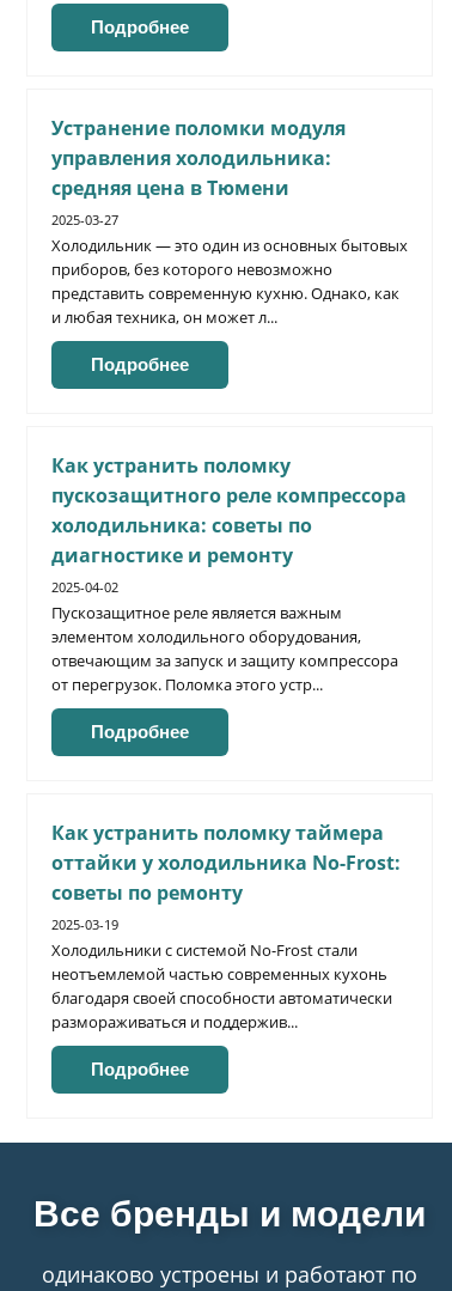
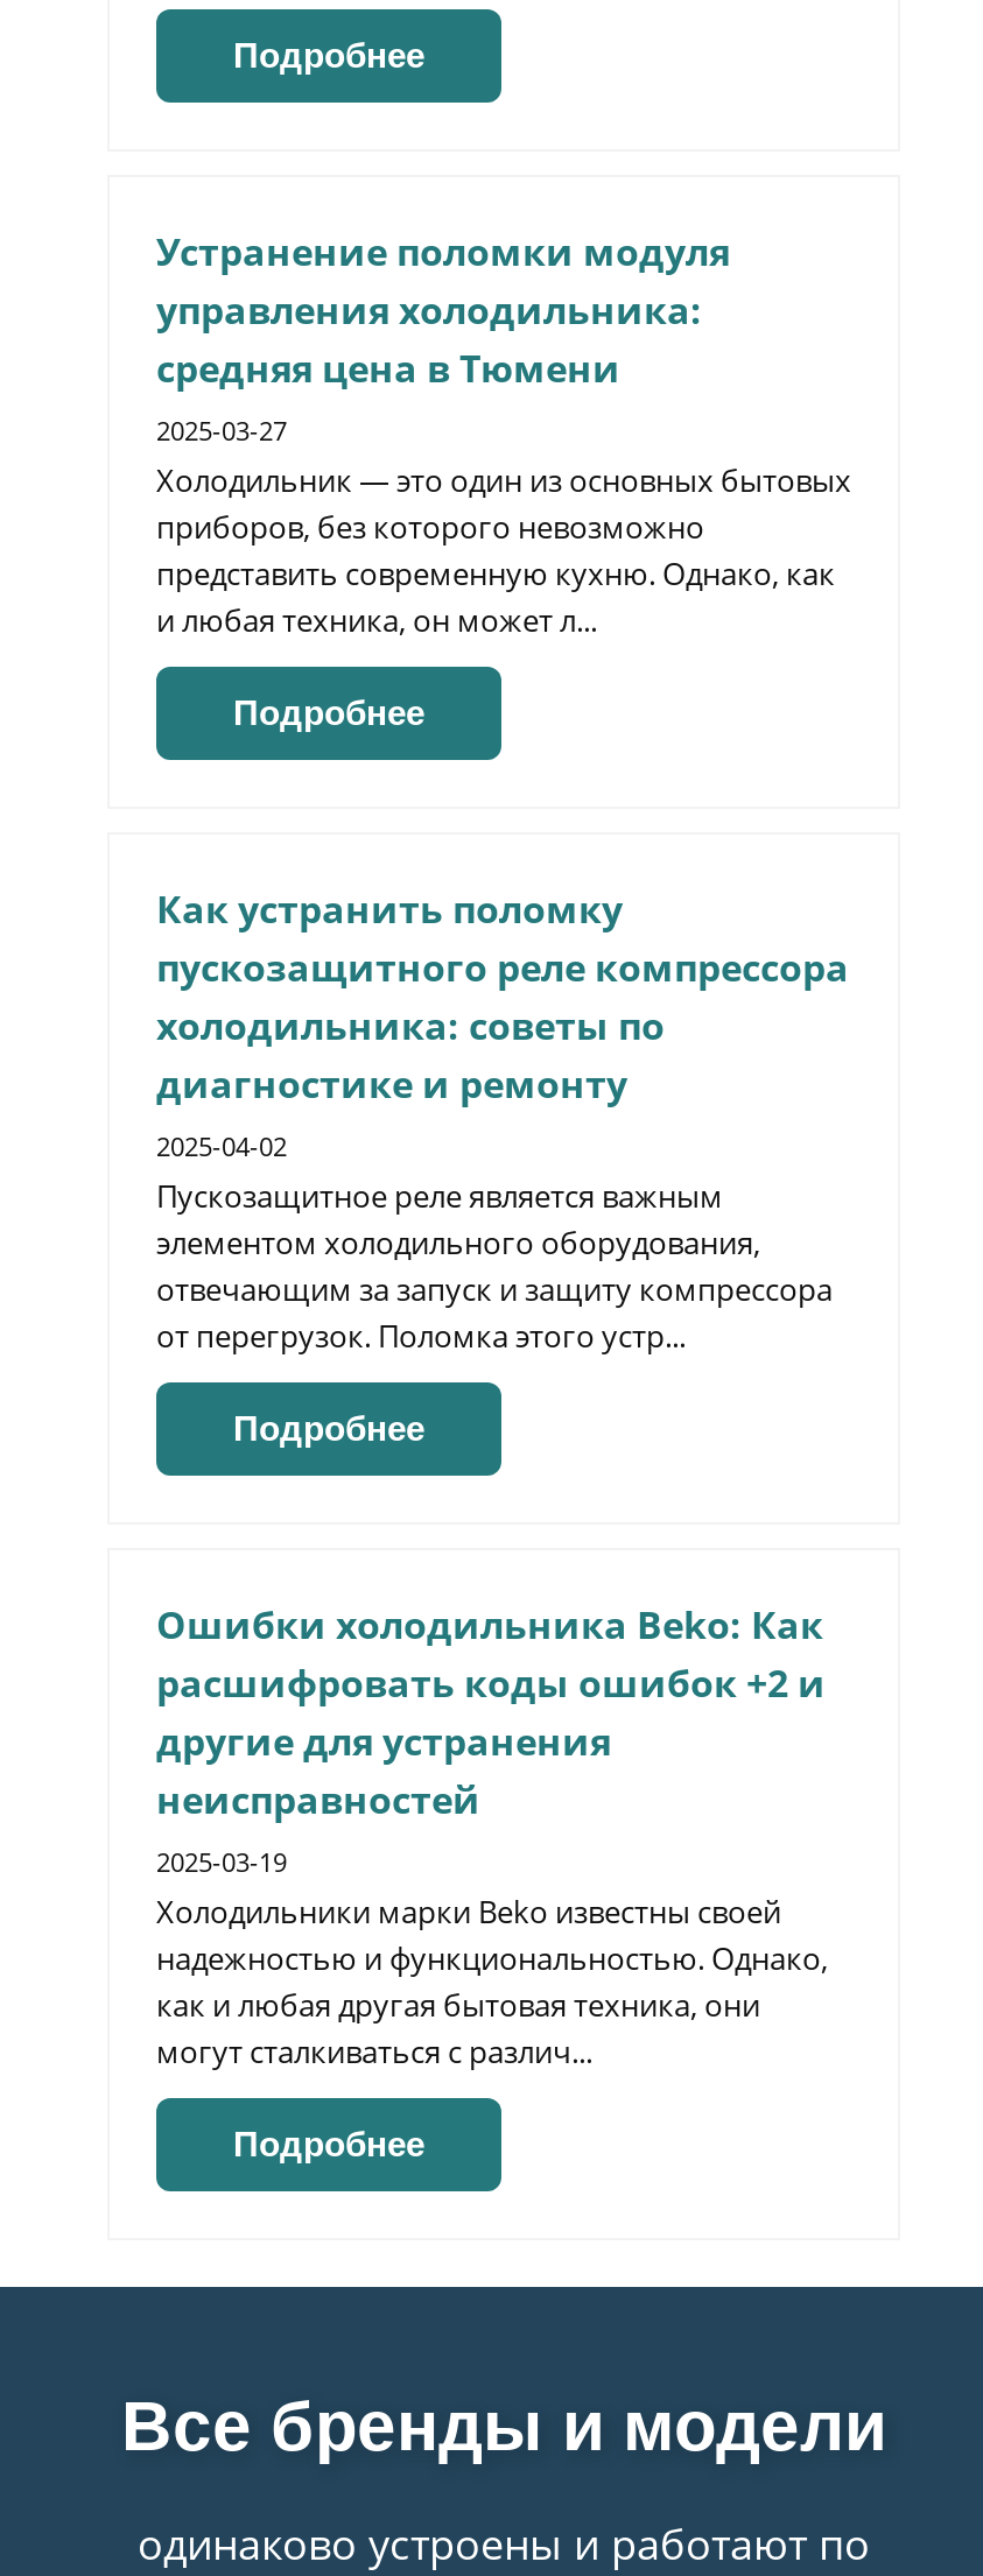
- Как устранить поломку таймера
- оттайки у холодильника No-Frost:
- советы по ремонту
+ Ошибки холодильника Beko: Как
+ расшифровать коды ошибок +2 и
+ другие для устранения
+ неисправностей

- Холодильники с системой No-Frost стали
- неотъемлемой частью современных кухонь
- благодаря своей способности автоматически
- размораживаться и поддержив...
+ Холодильники марки Beko известны своей
+ надежностью и функциональностью. Однако,
+ как и любая другая бытовая техника, они
+ могут сталкиваться с различ...
